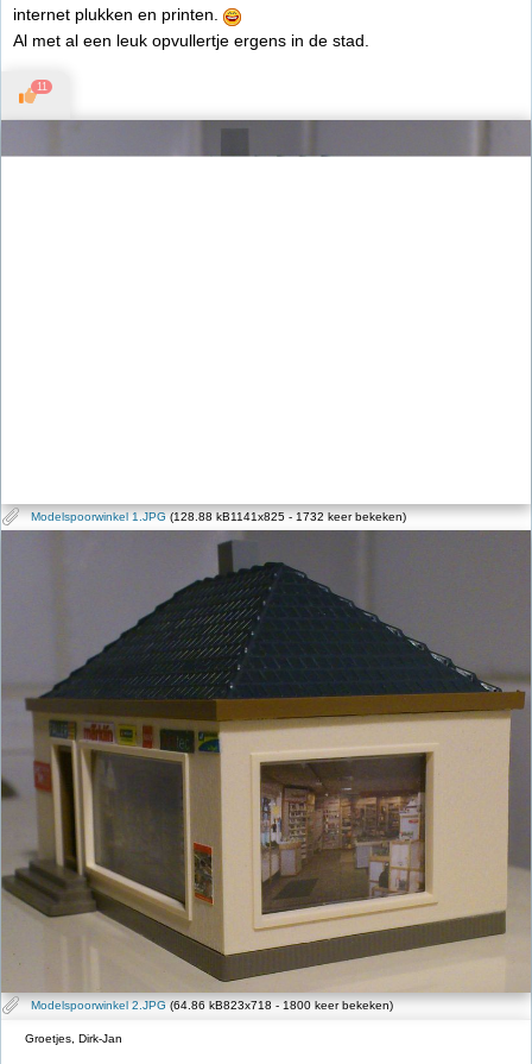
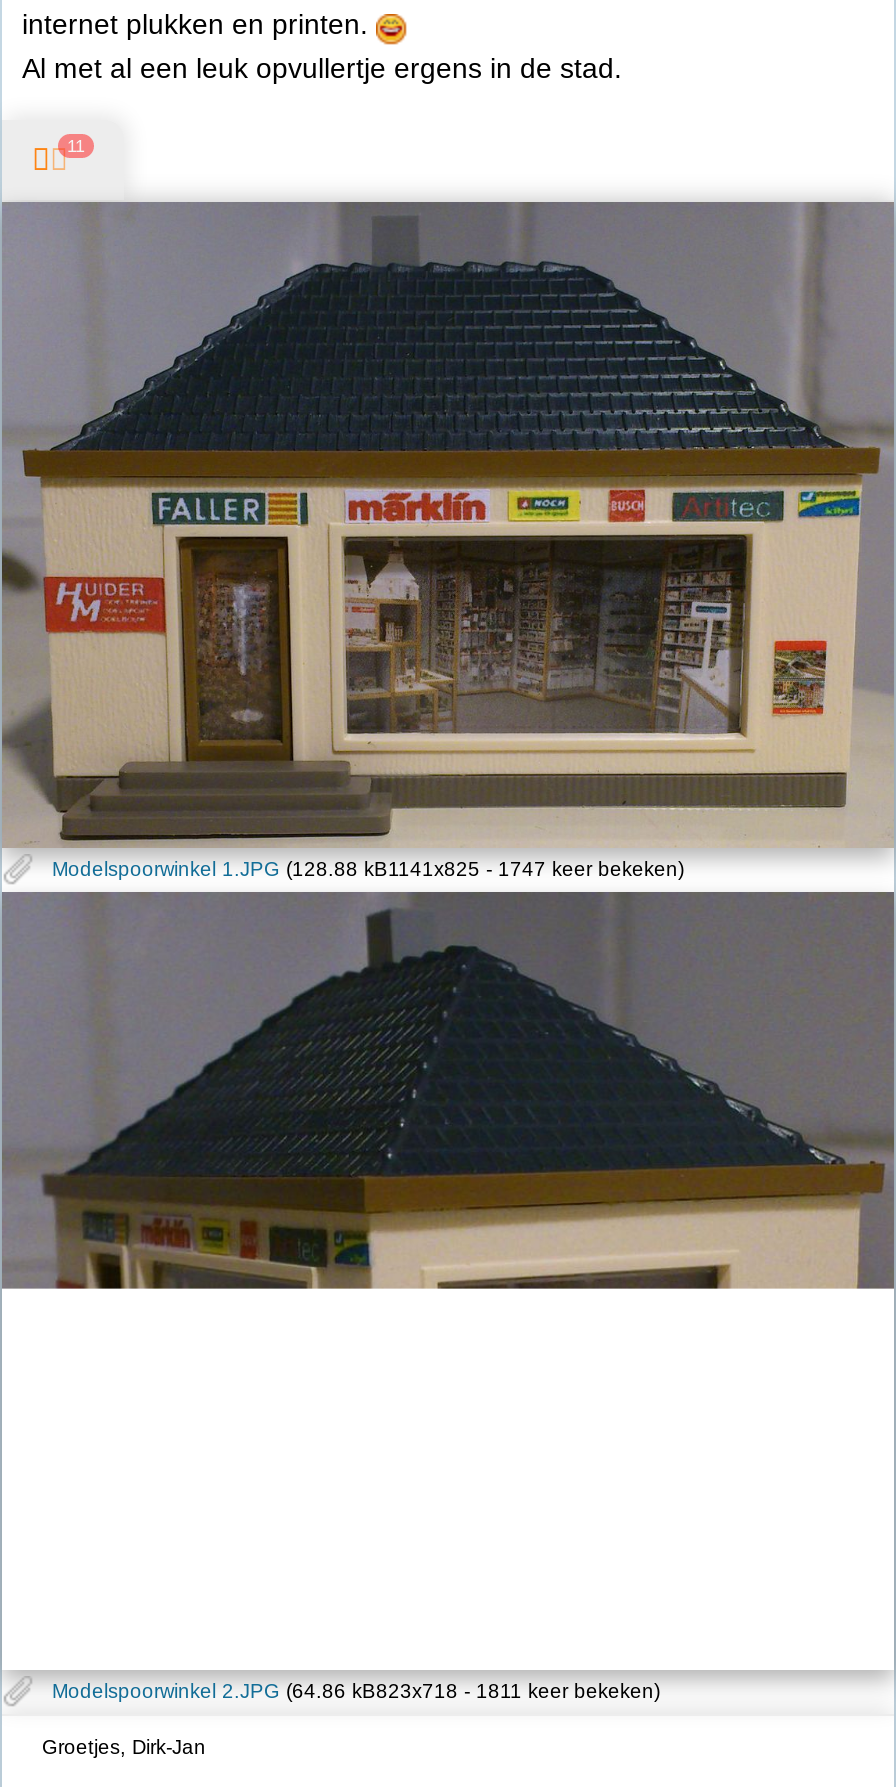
+ [image]

- Modelspoorwinkel 1.JPG (128.88 kB1141x825 - 1732 keer bekeken)
+ Modelspoorwinkel 1.JPG (128.88 kB1141x825 - 1747 keer bekeken)

- [image]

- Modelspoorwinkel 2.JPG (64.86 kB823x718 - 1800 keer bekeken)
+ Modelspoorwinkel 2.JPG (64.86 kB823x718 - 1811 keer bekeken)
